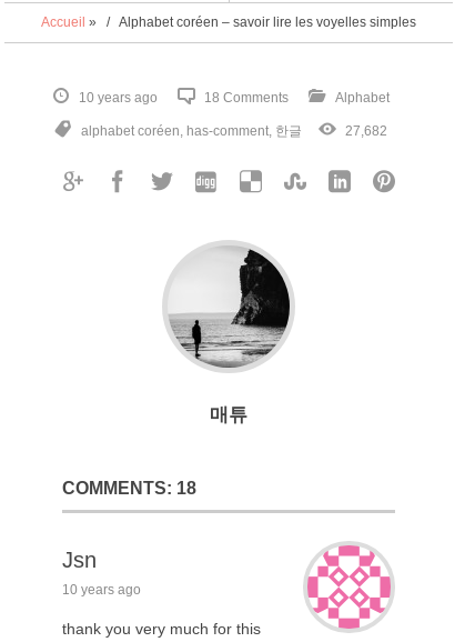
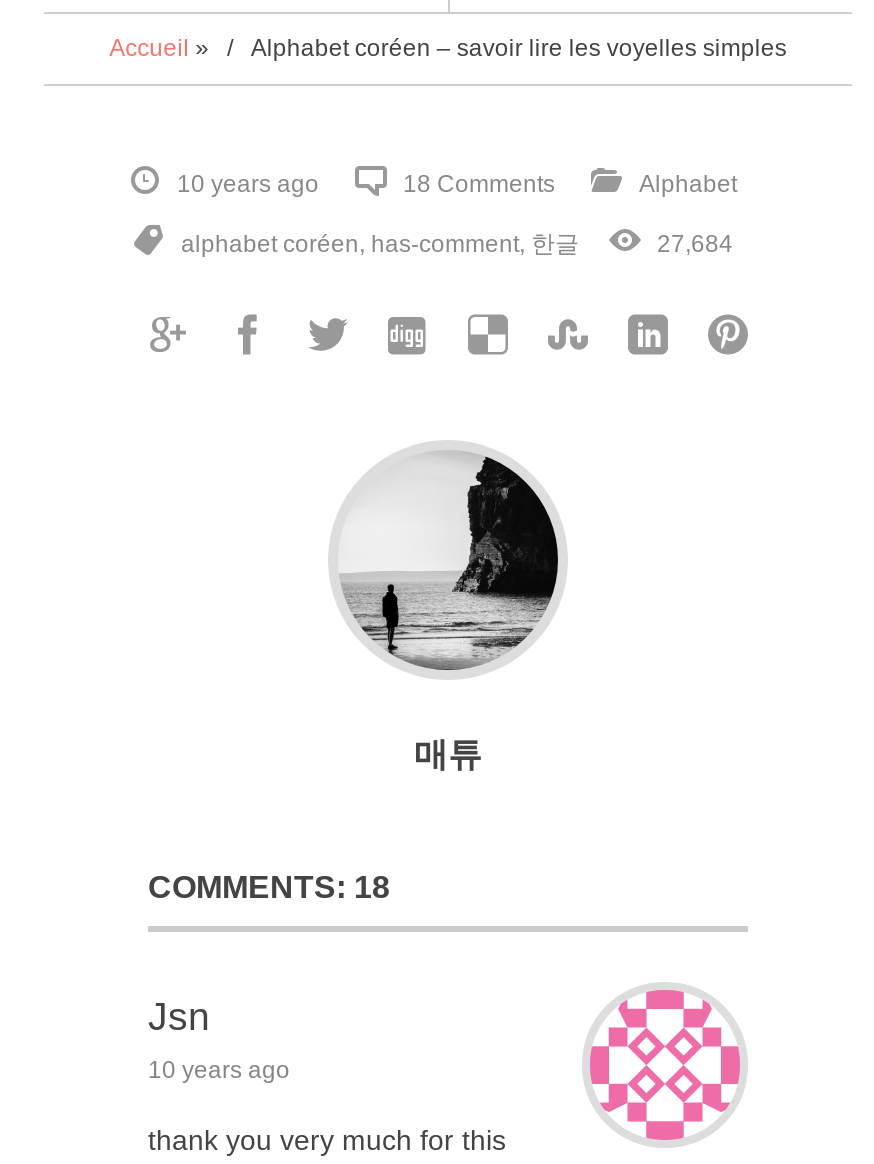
- 27,682
+ 27,684
